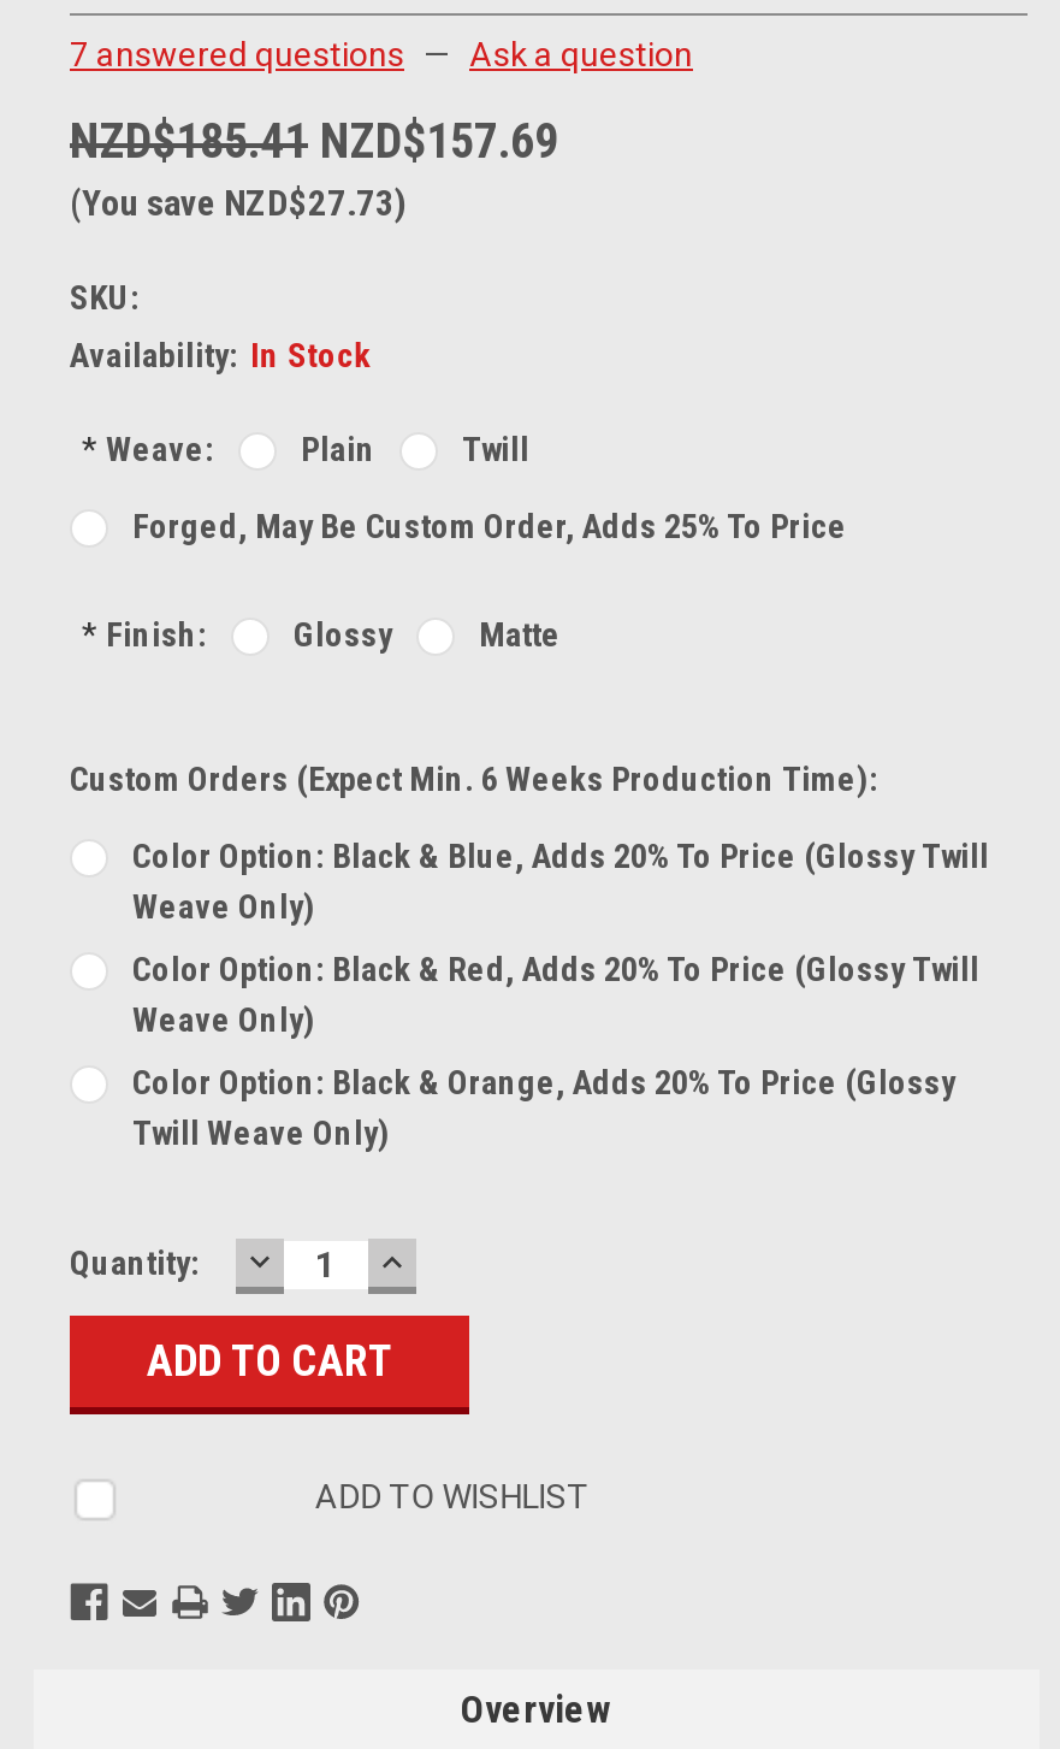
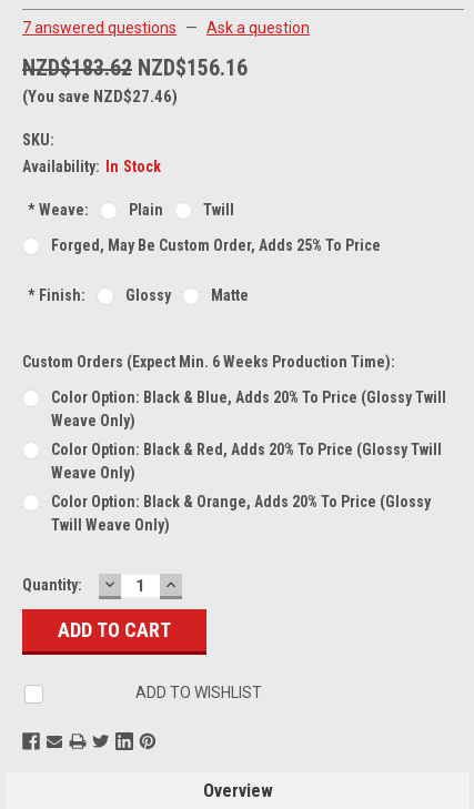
- NZD$185.41 NZD$157.69
- (You save NZD$27.73)
+ NZD$183.62 NZD$156.16
+ (You save NZD$27.46)
